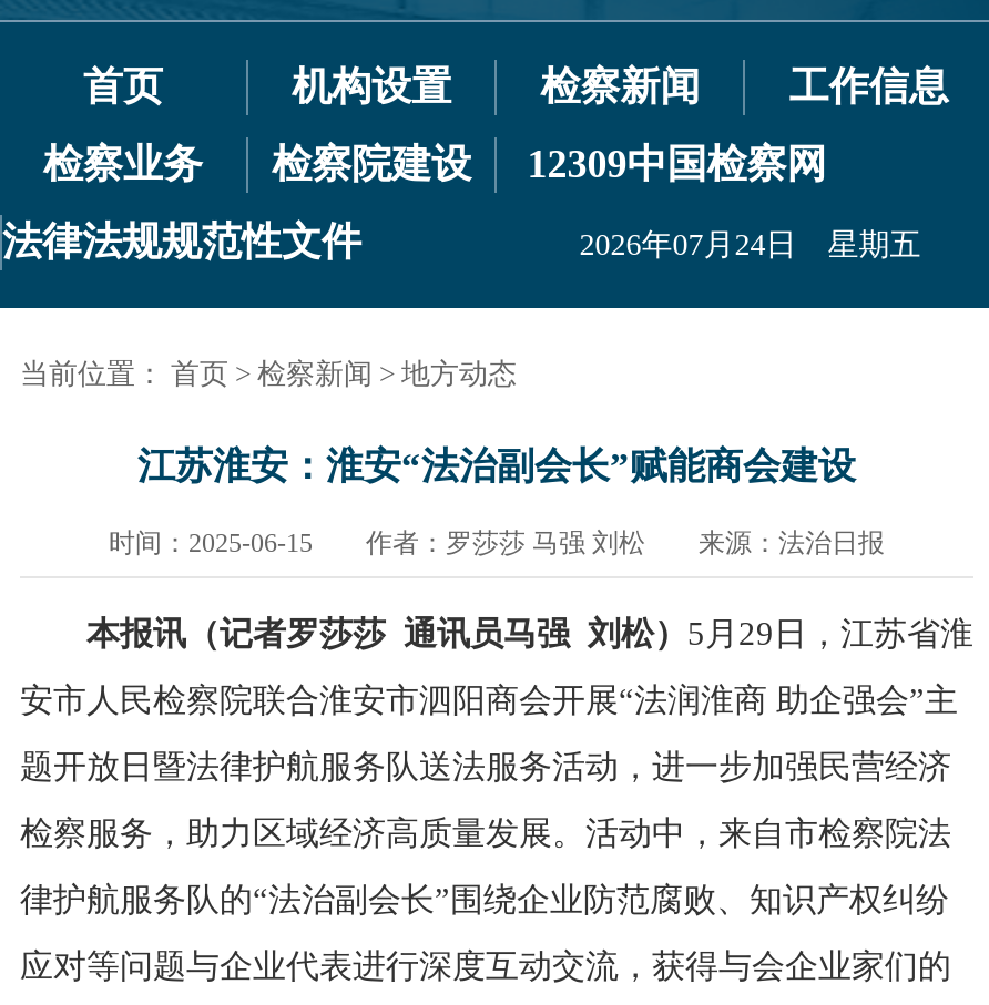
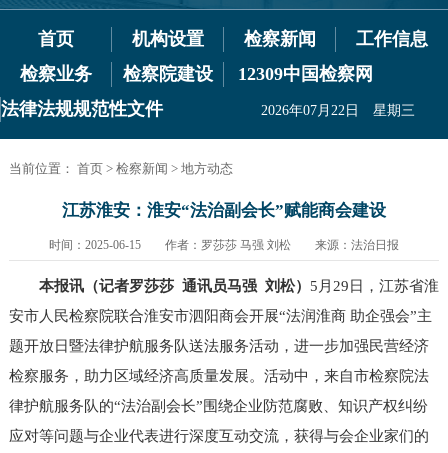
- 2026年07月24日 星期五
+ 2026年07月22日 星期三
